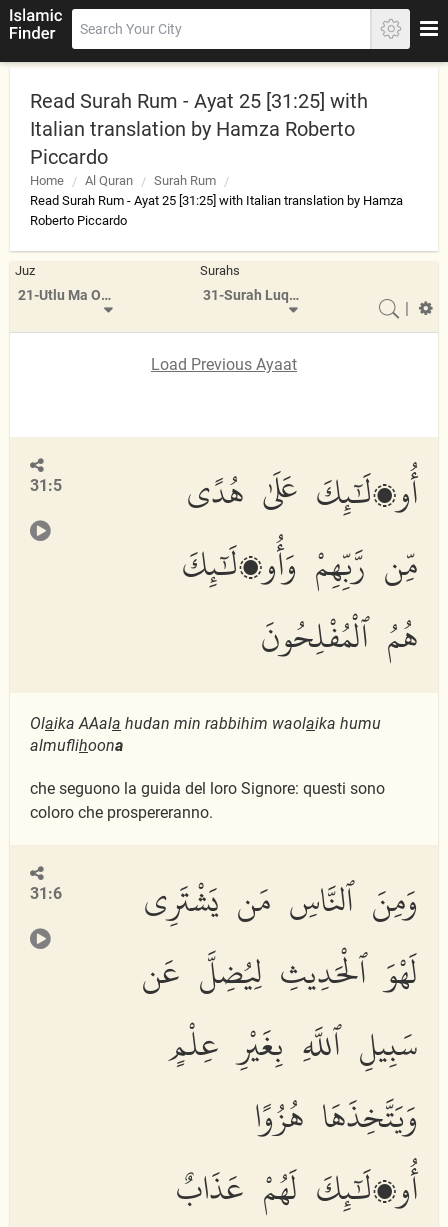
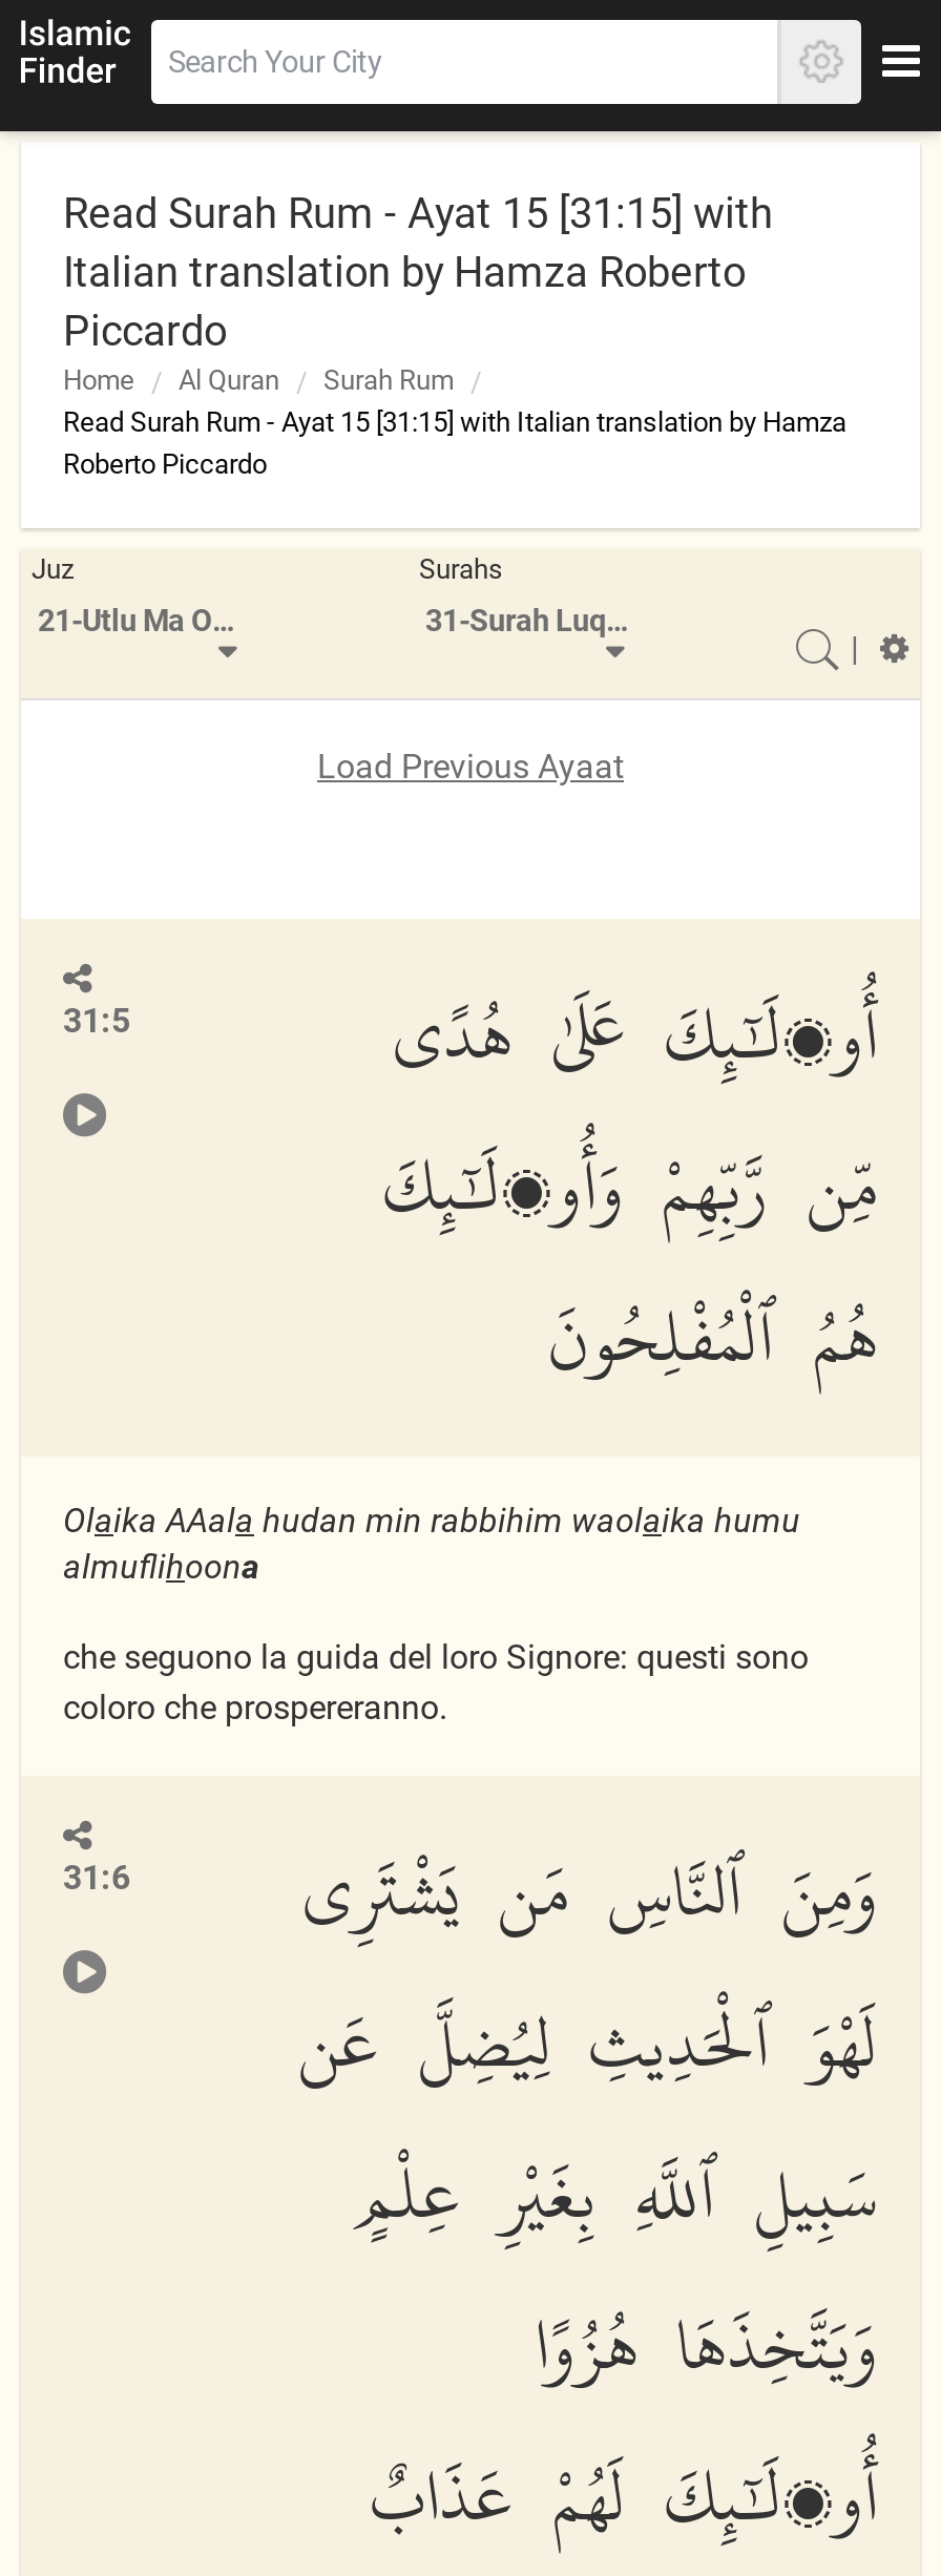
- Read Surah Rum - Ayat 25 [31:25] with
+ Read Surah Rum - Ayat 15 [31:15] with

- Read Surah Rum - Ayat 25 [31:25] with Italian translation by Hamza
+ Read Surah Rum - Ayat 15 [31:15] with Italian translation by Hamza
